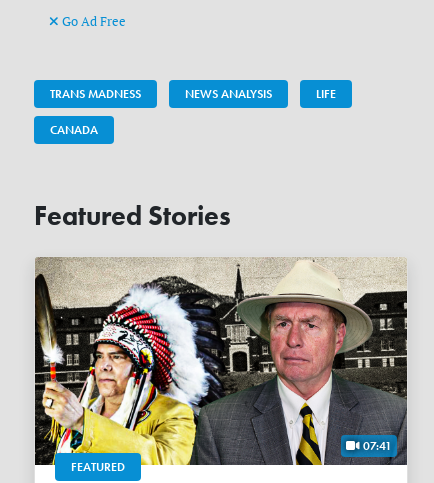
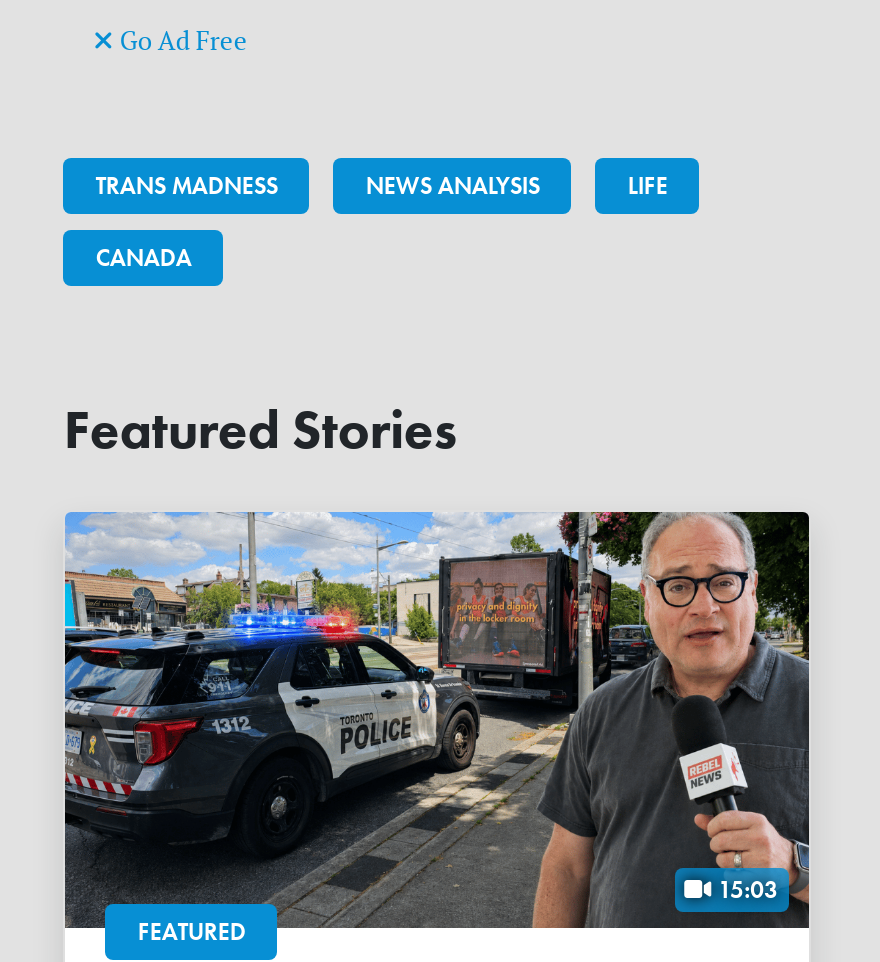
- [image]
- 07:41
+ [image]
+ 15:03
